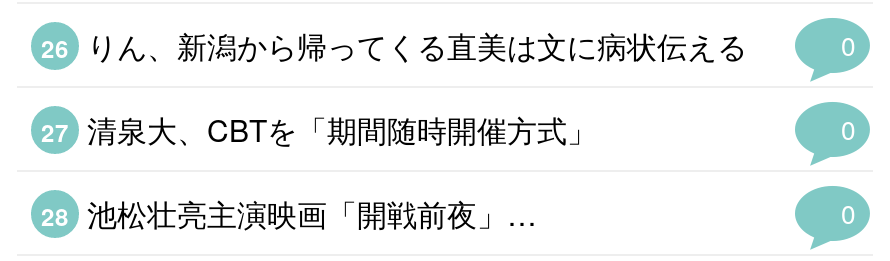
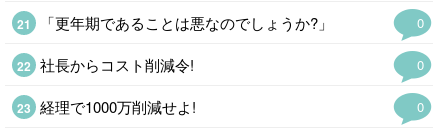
- りん、新潟から帰ってくる直美は文に病状伝える
+ 「更年期であることは悪なのでしょうか?」

- 清泉大、CBTを「期間随時開催方式」
+ 社長からコスト削減令!

- 池松壮亮主演映画「開戦前夜」…
+ 経理で1000万削減せよ!
